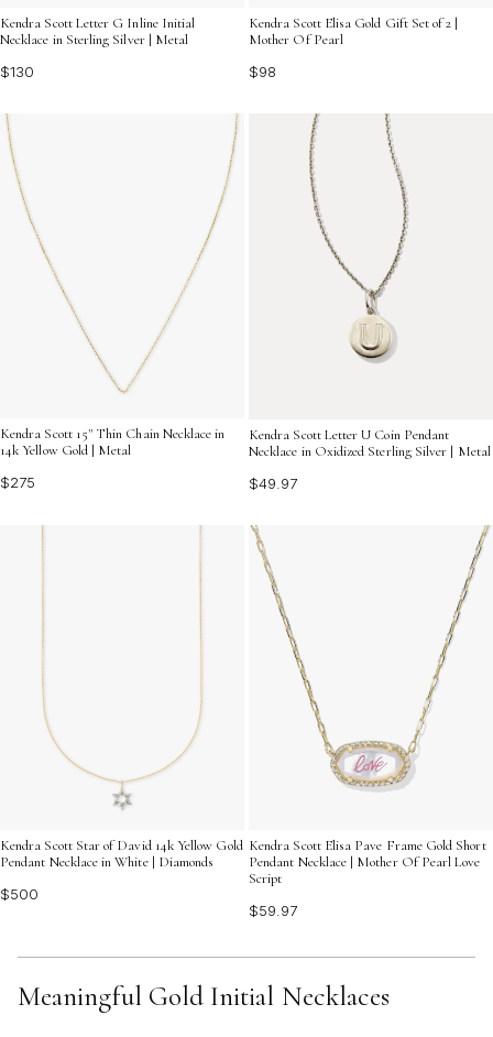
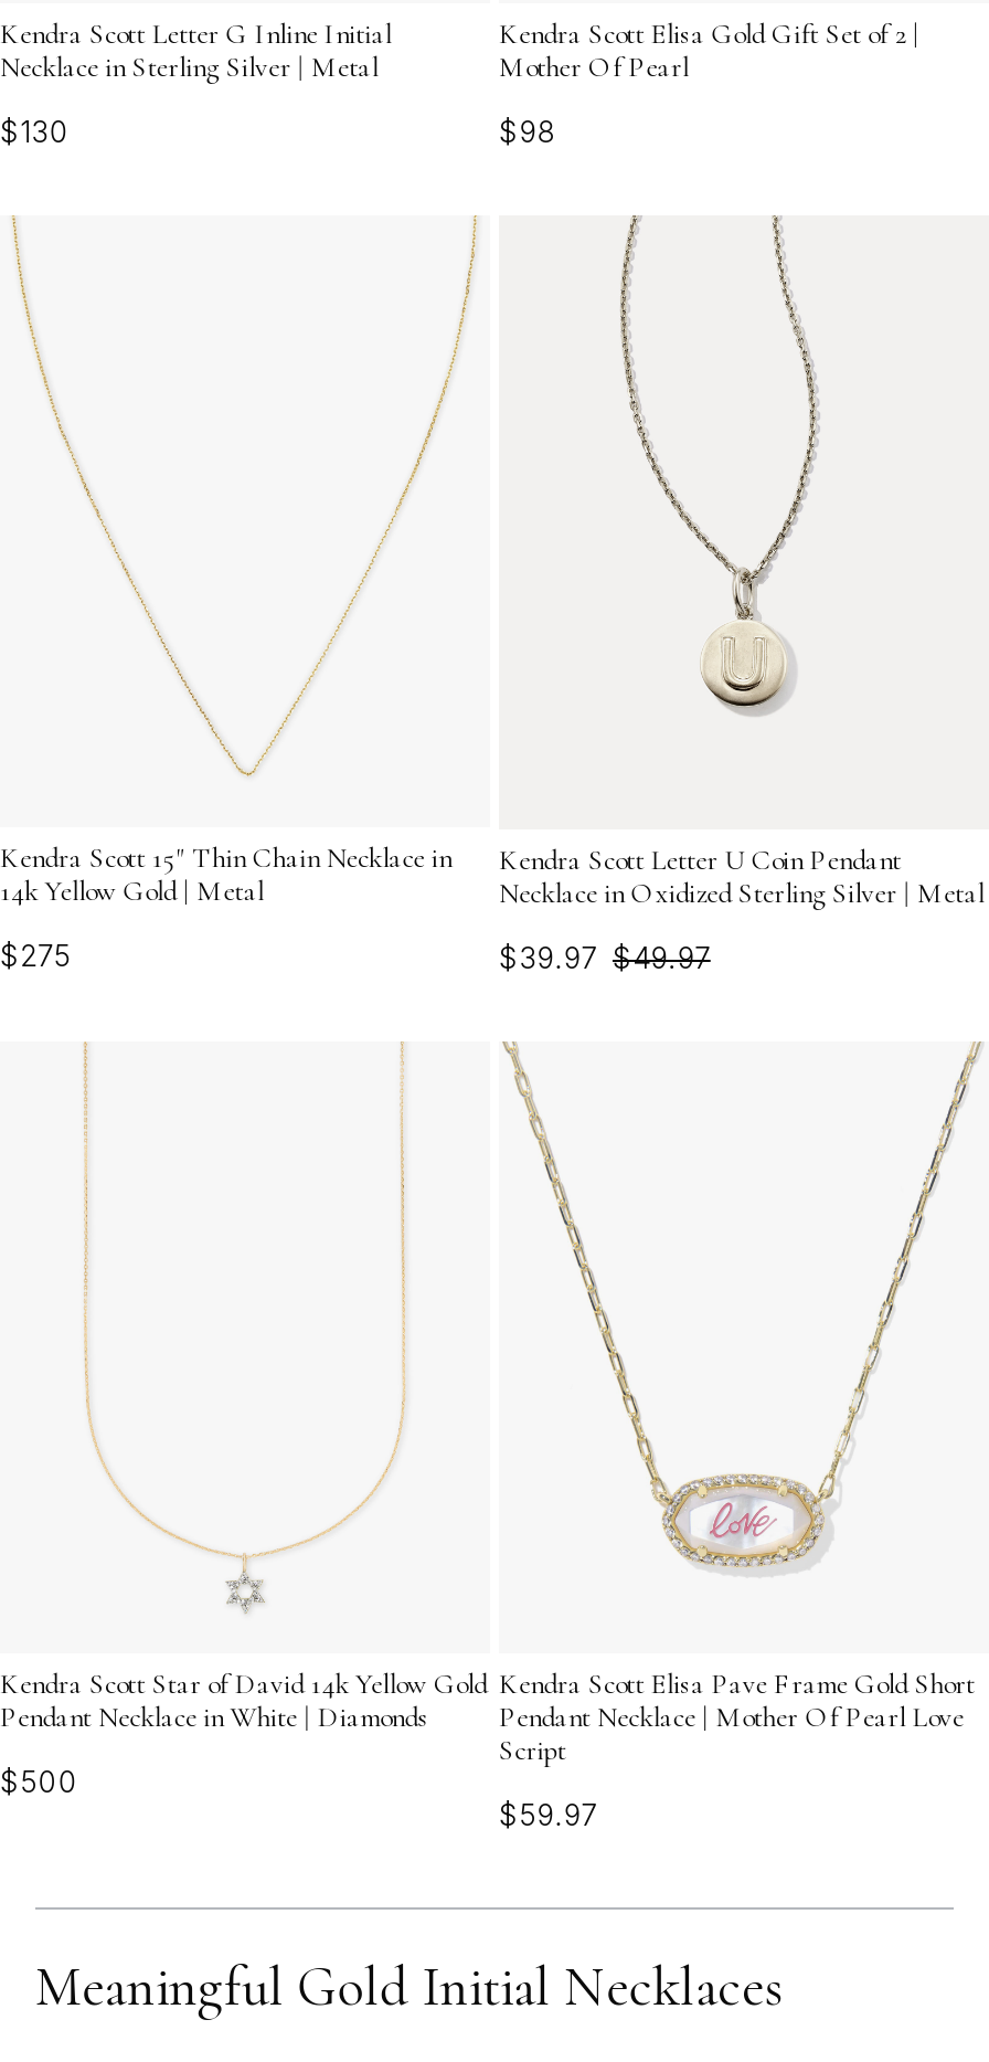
- $49.97
+ $39.97 $49.97
